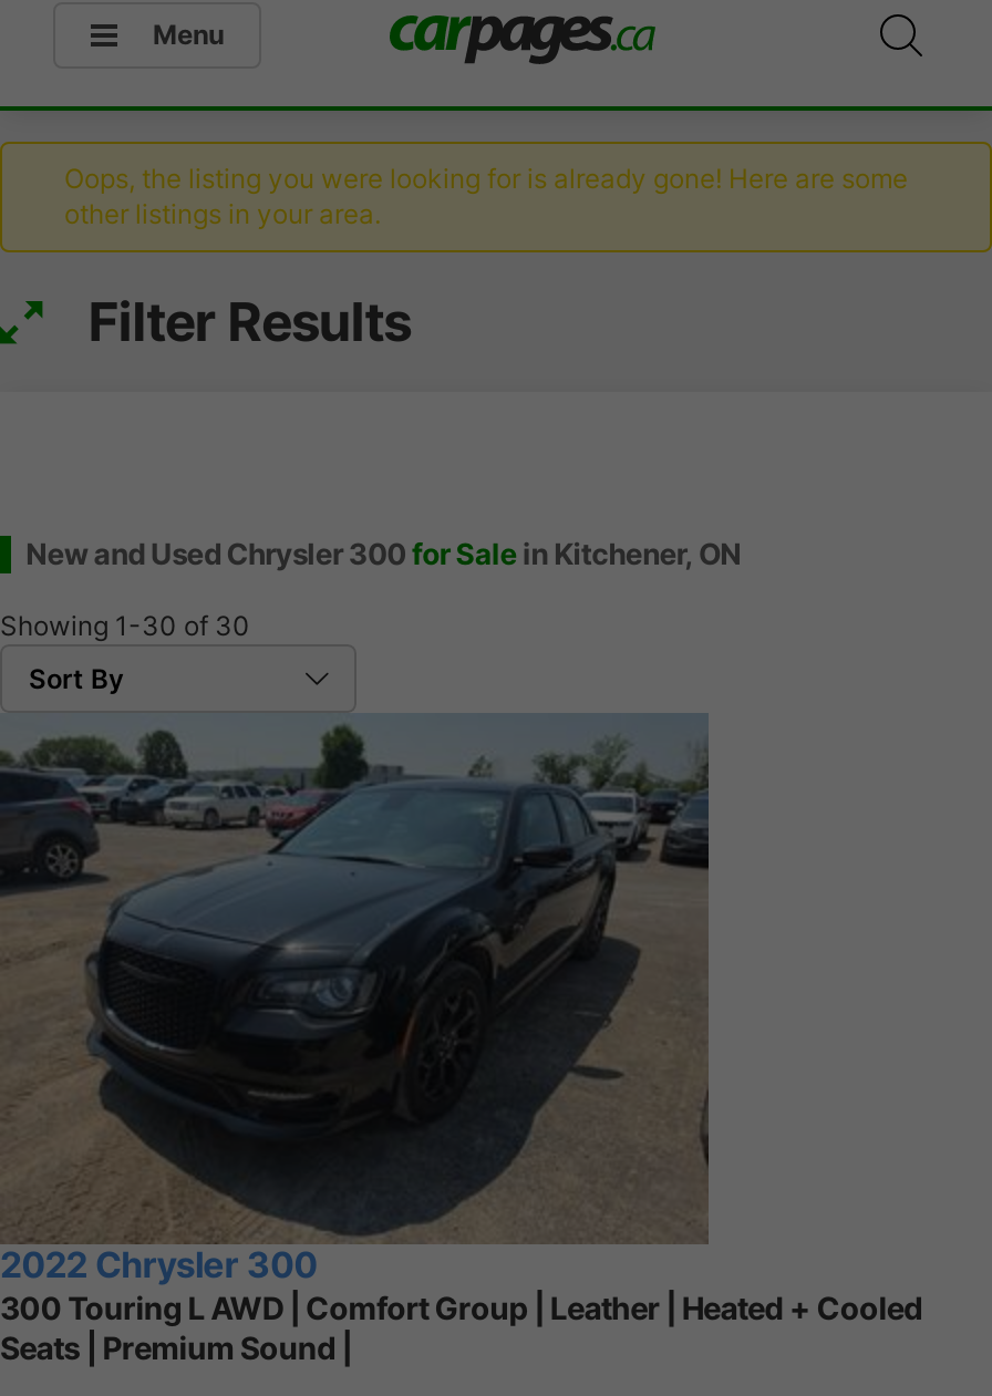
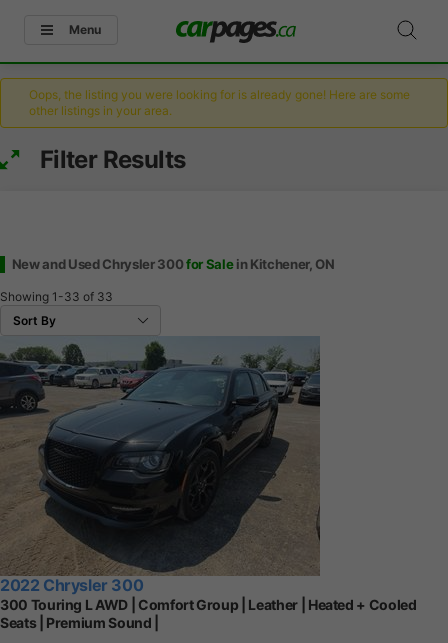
- Showing 1-30 of 30
+ Showing 1-33 of 33
